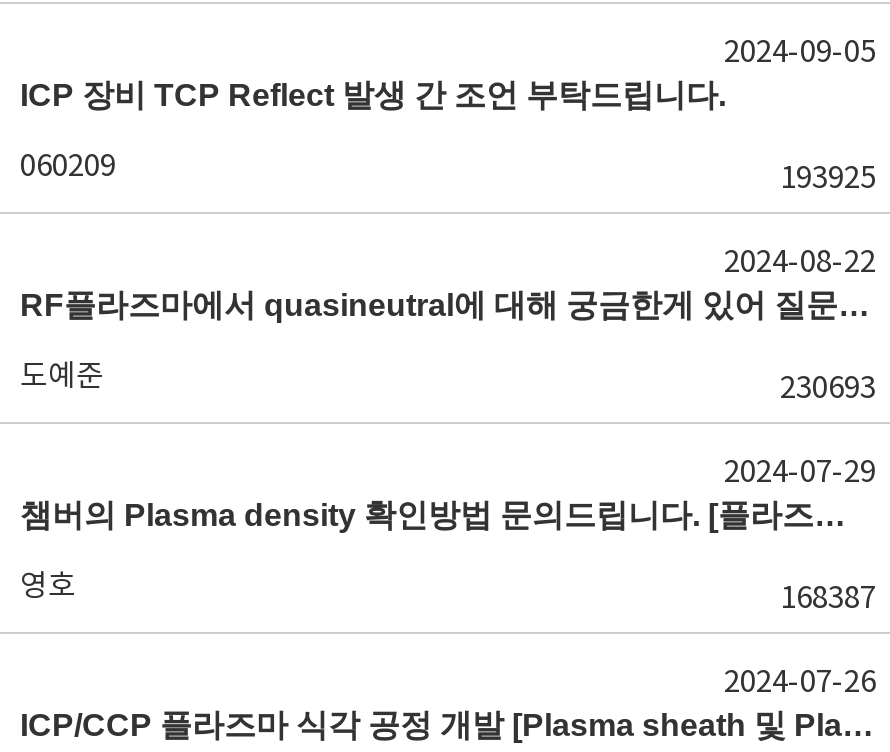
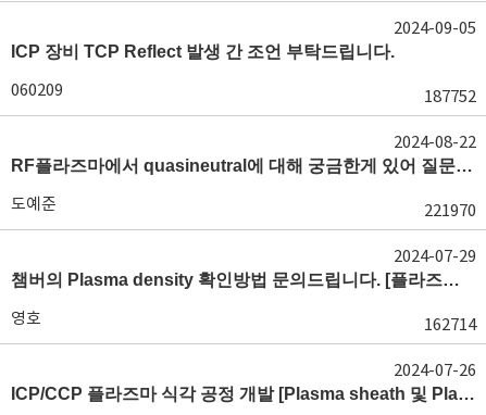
- 193925
+ 187752

- 230693
+ 221970

- 168387
+ 162714
